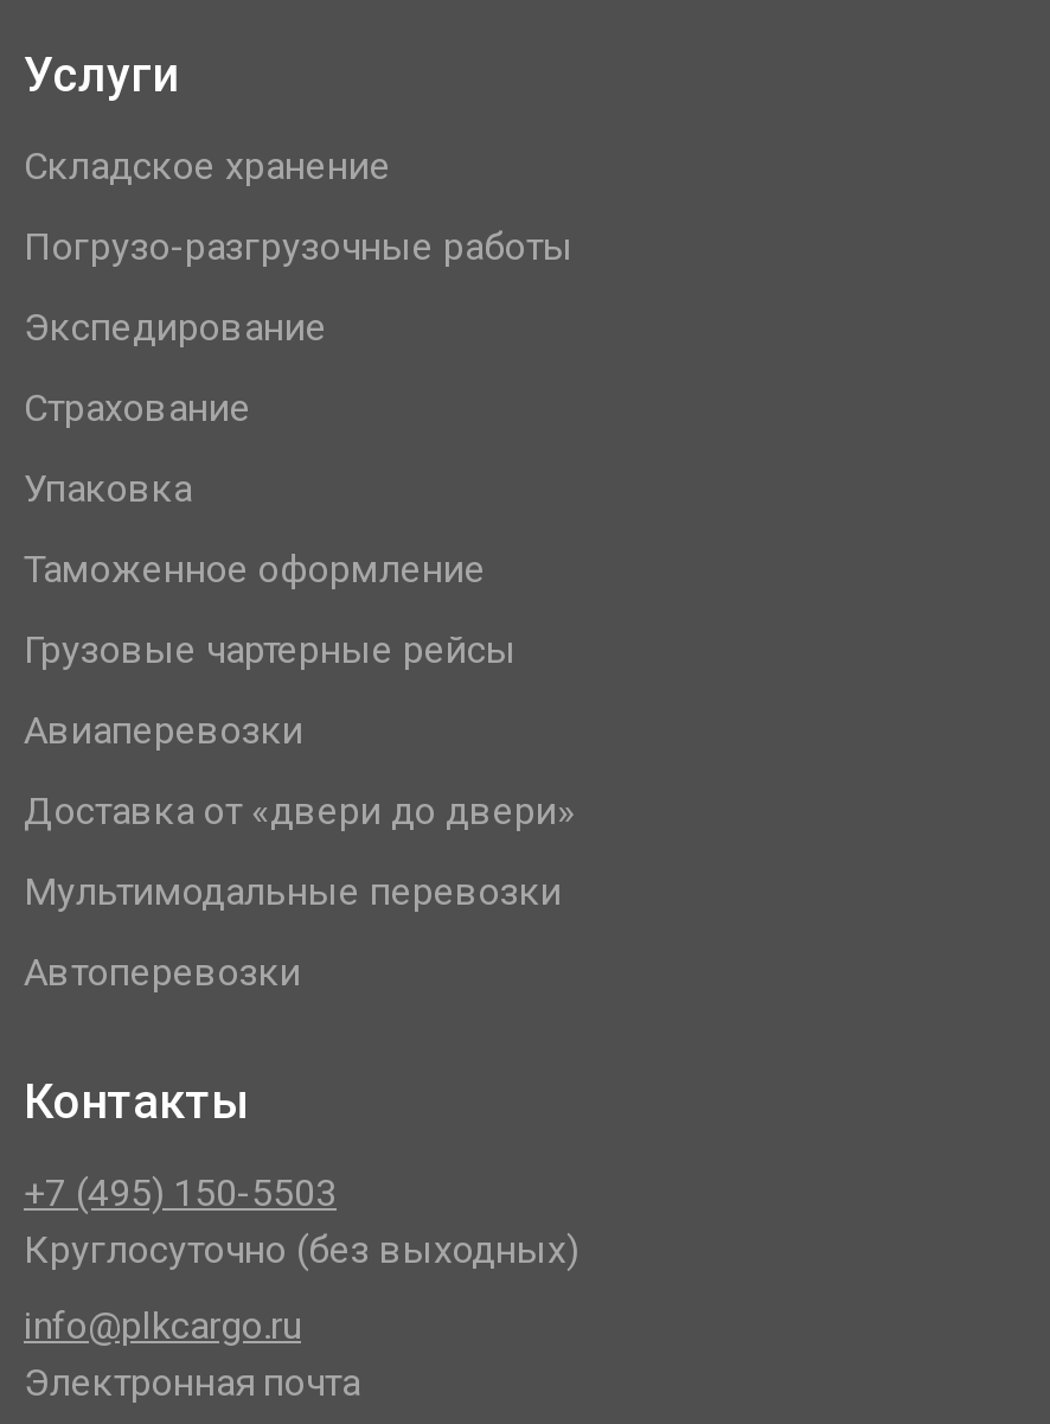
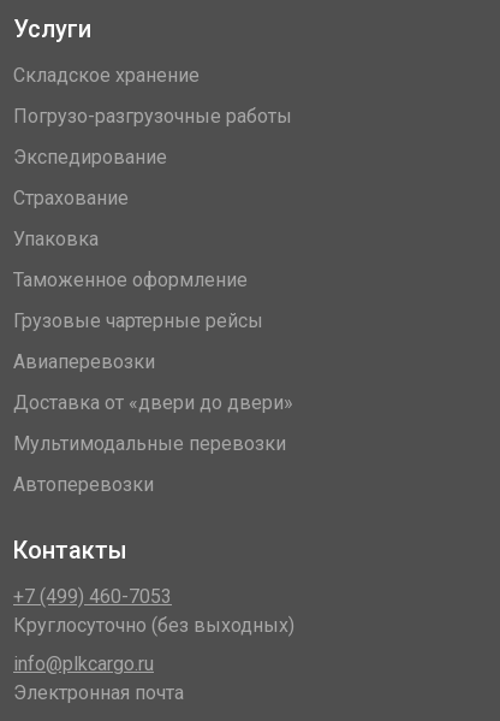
- +7 (495) 150-5503
+ +7 (499) 460-7053
